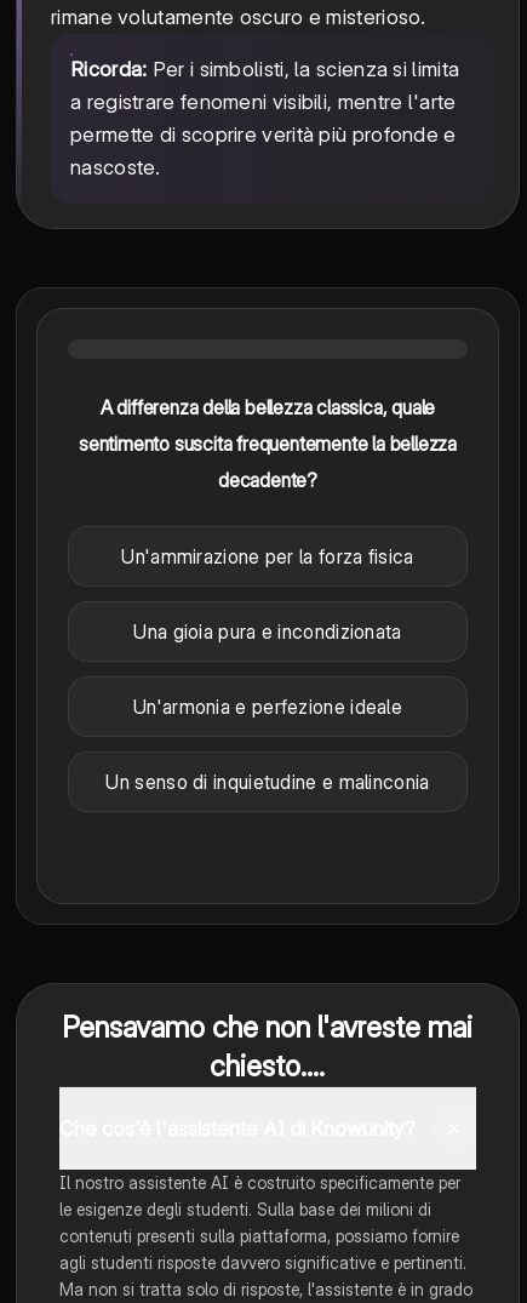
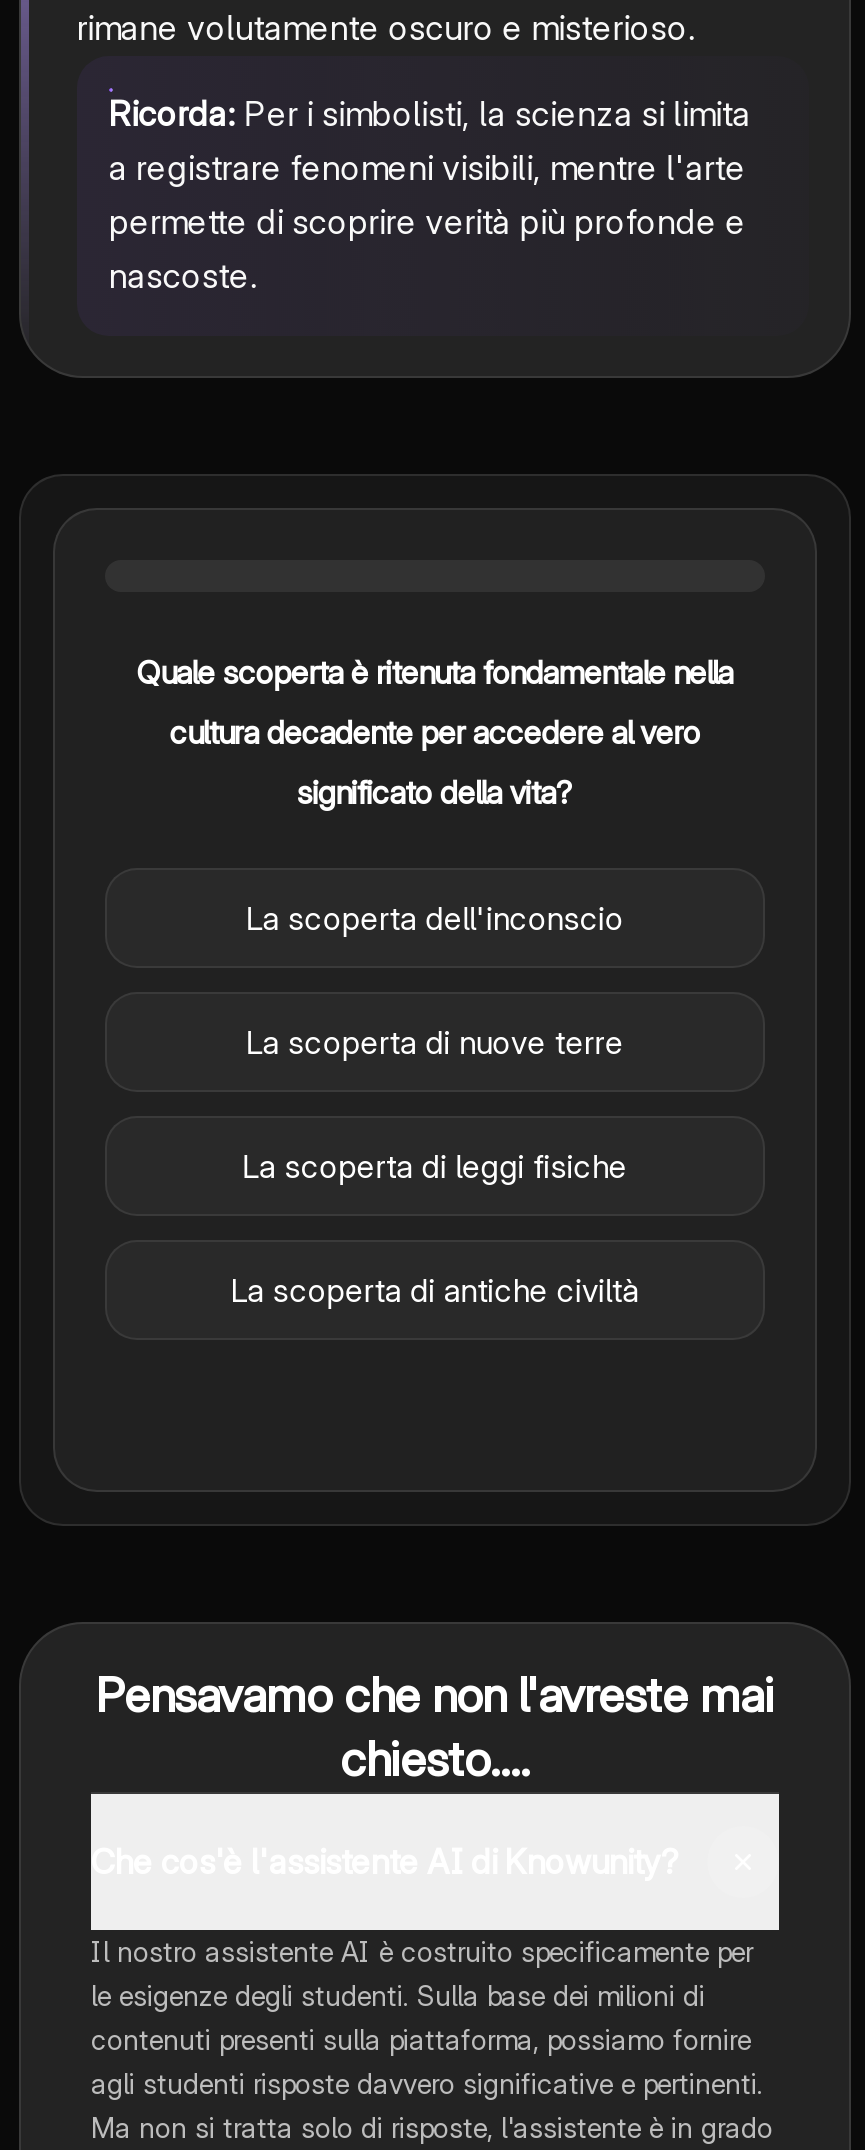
- A differenza della bellezza classica, quale
+ Quale scoperta è ritenuta fondamentale nella

- sentimento suscita frequentemente la bellezza
+ cultura decadente per accedere al vero

- decadente?
+ significato della vita?

- Un'ammirazione per la forza fisica
+ La scoperta dell'inconscio

- Una gioia pura e incondizionata
+ La scoperta di nuove terre

- Un'armonia e perfezione ideale
+ La scoperta di leggi fisiche

- Un senso di inquietudine e malinconia
+ La scoperta di antiche civiltà
